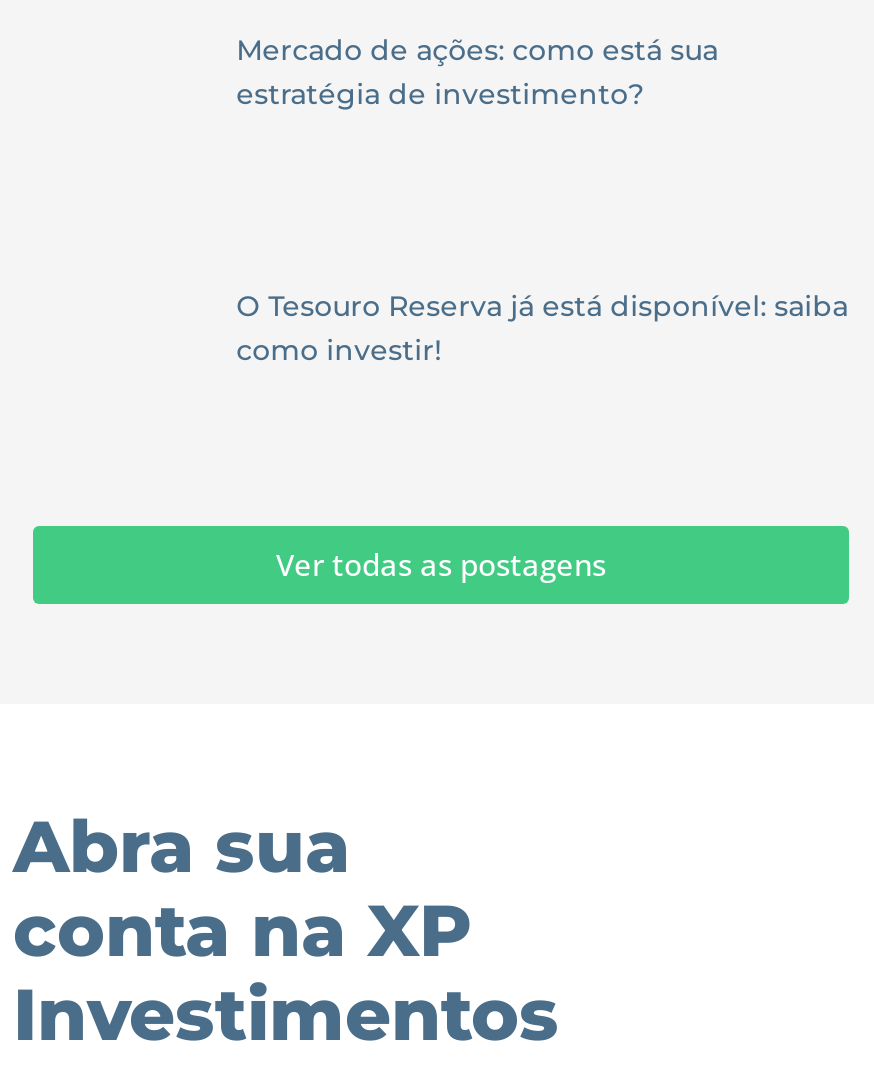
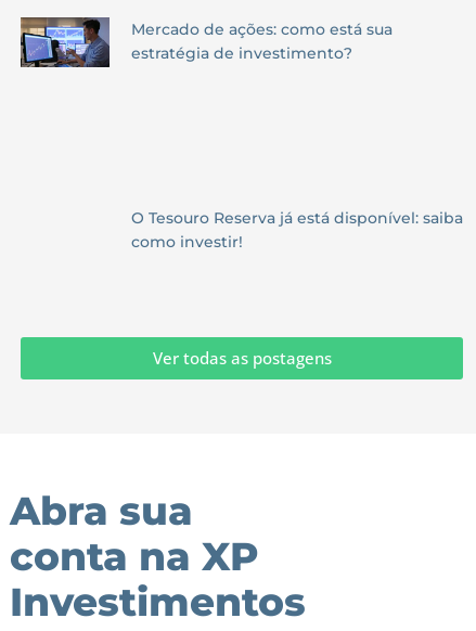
+ [image]
